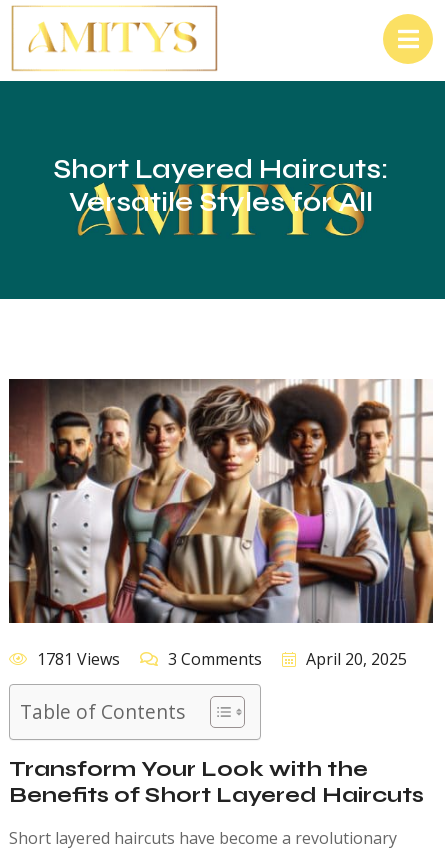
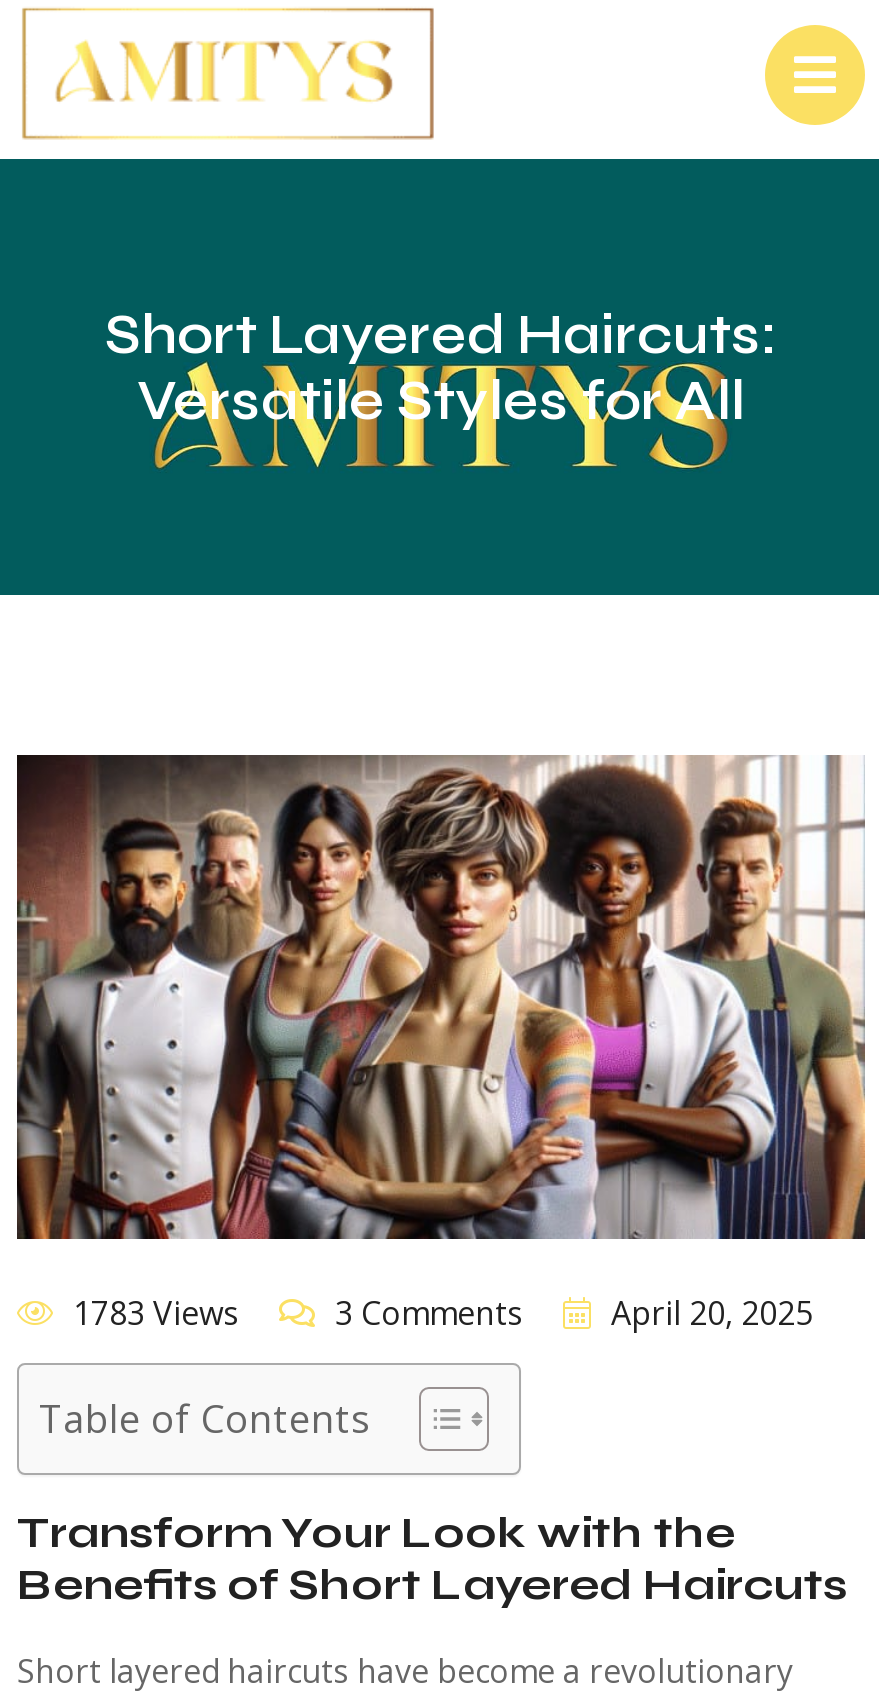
- 1781 Views
+ 1783 Views
